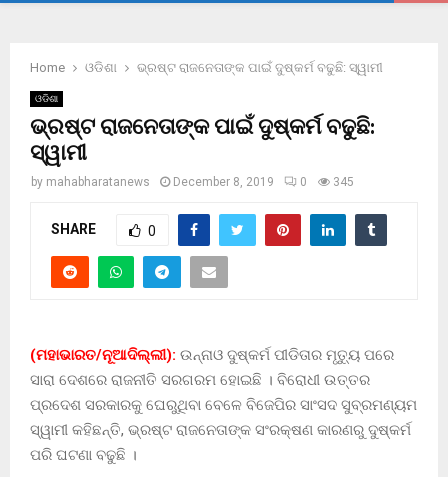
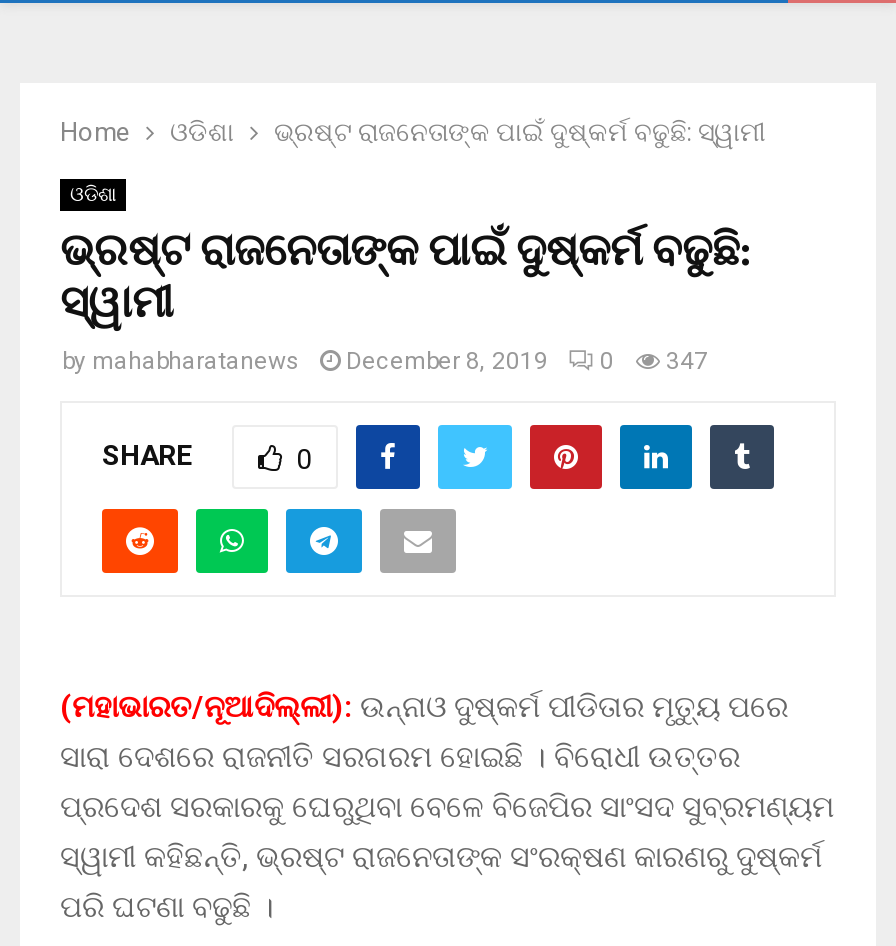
- by mahabharatanews December 8, 2019 0 345
+ by mahabharatanews December 8, 2019 0 347
